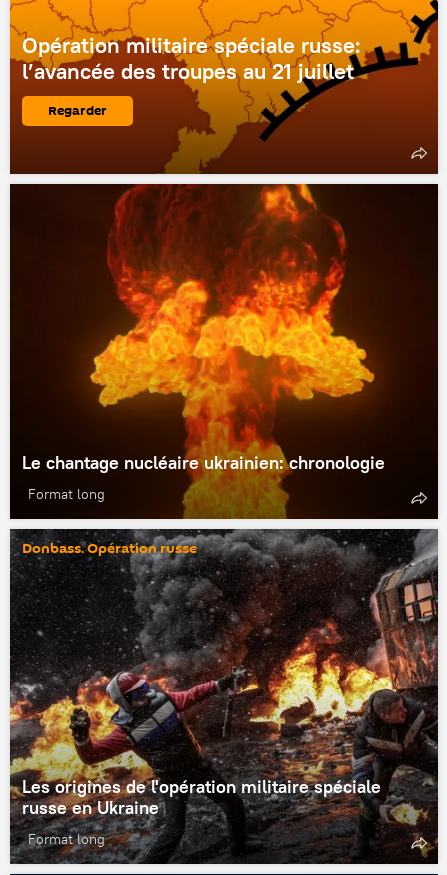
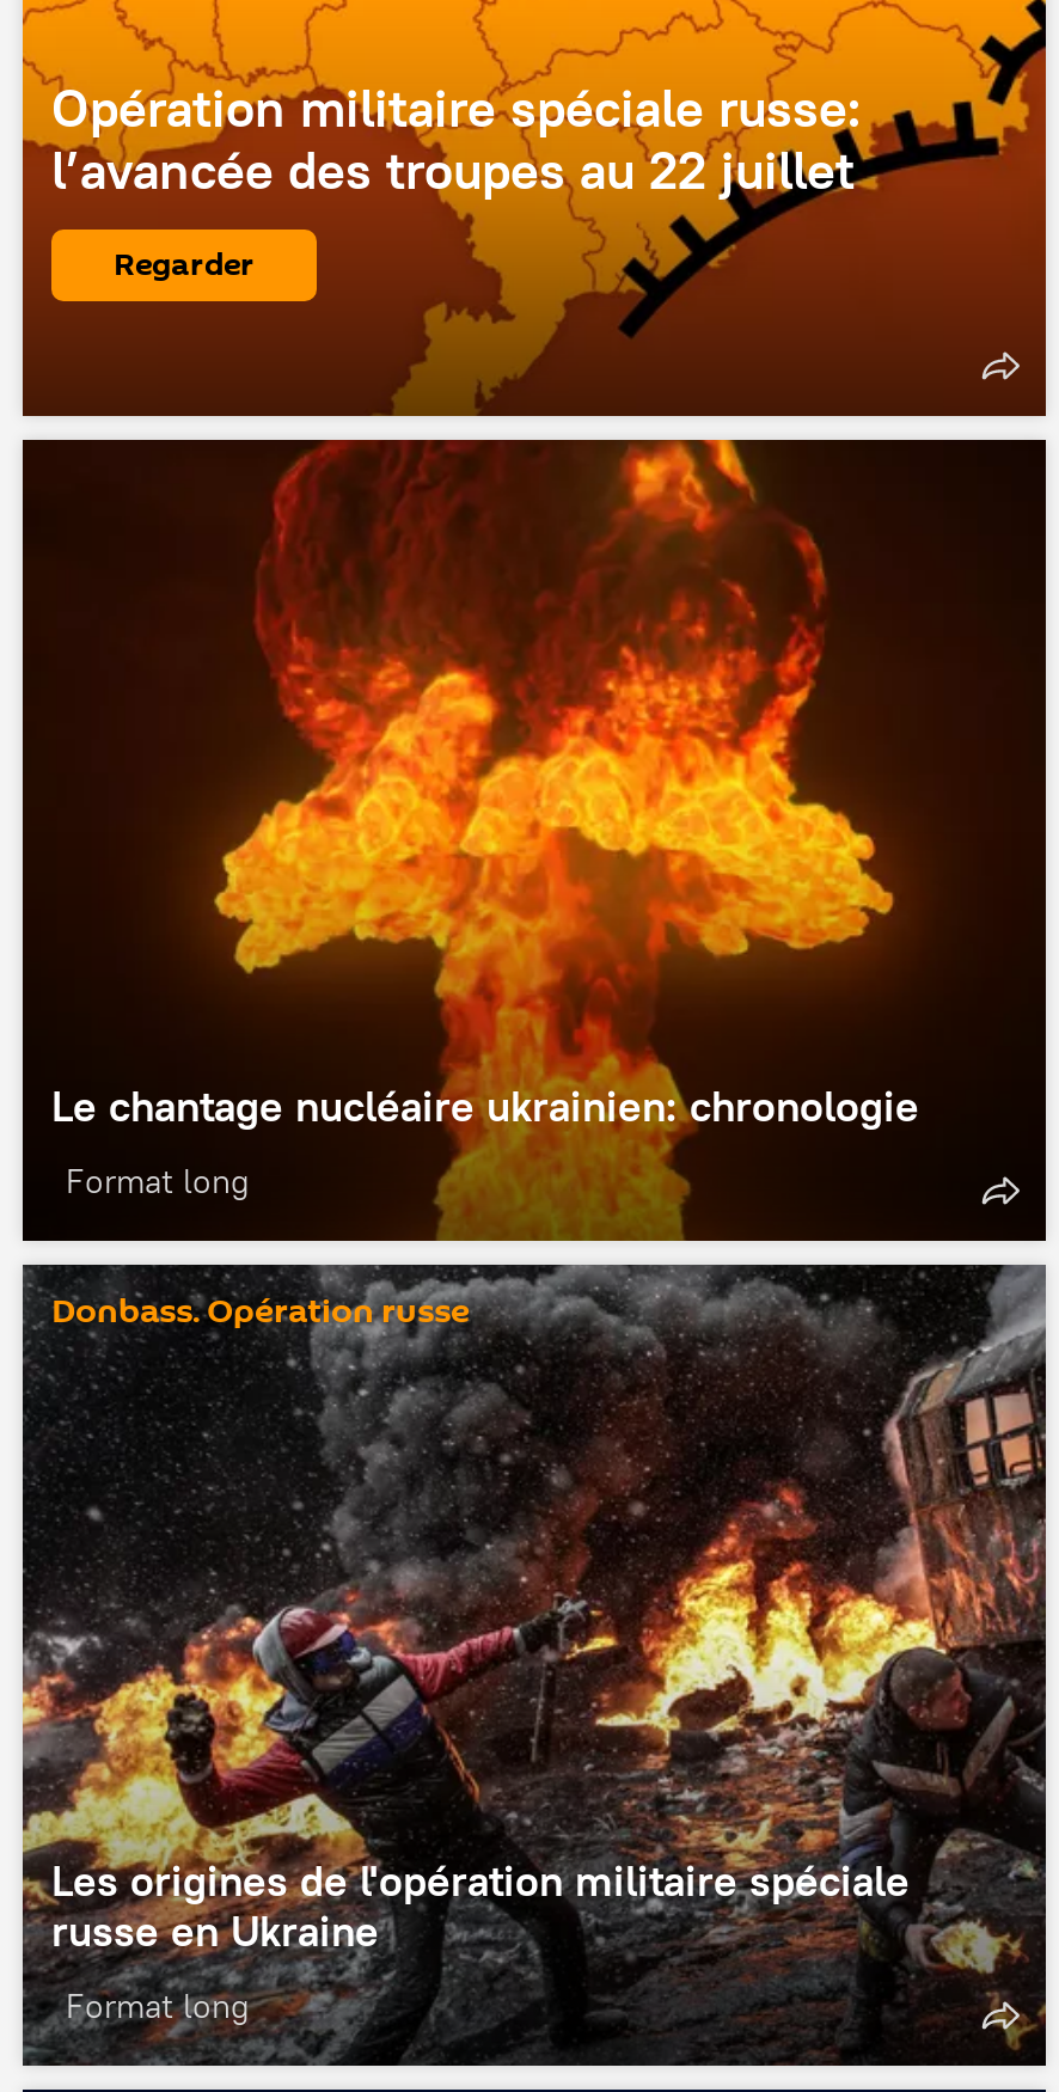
- l’avancée des troupes au 21 juillet
+ l’avancée des troupes au 22 juillet
